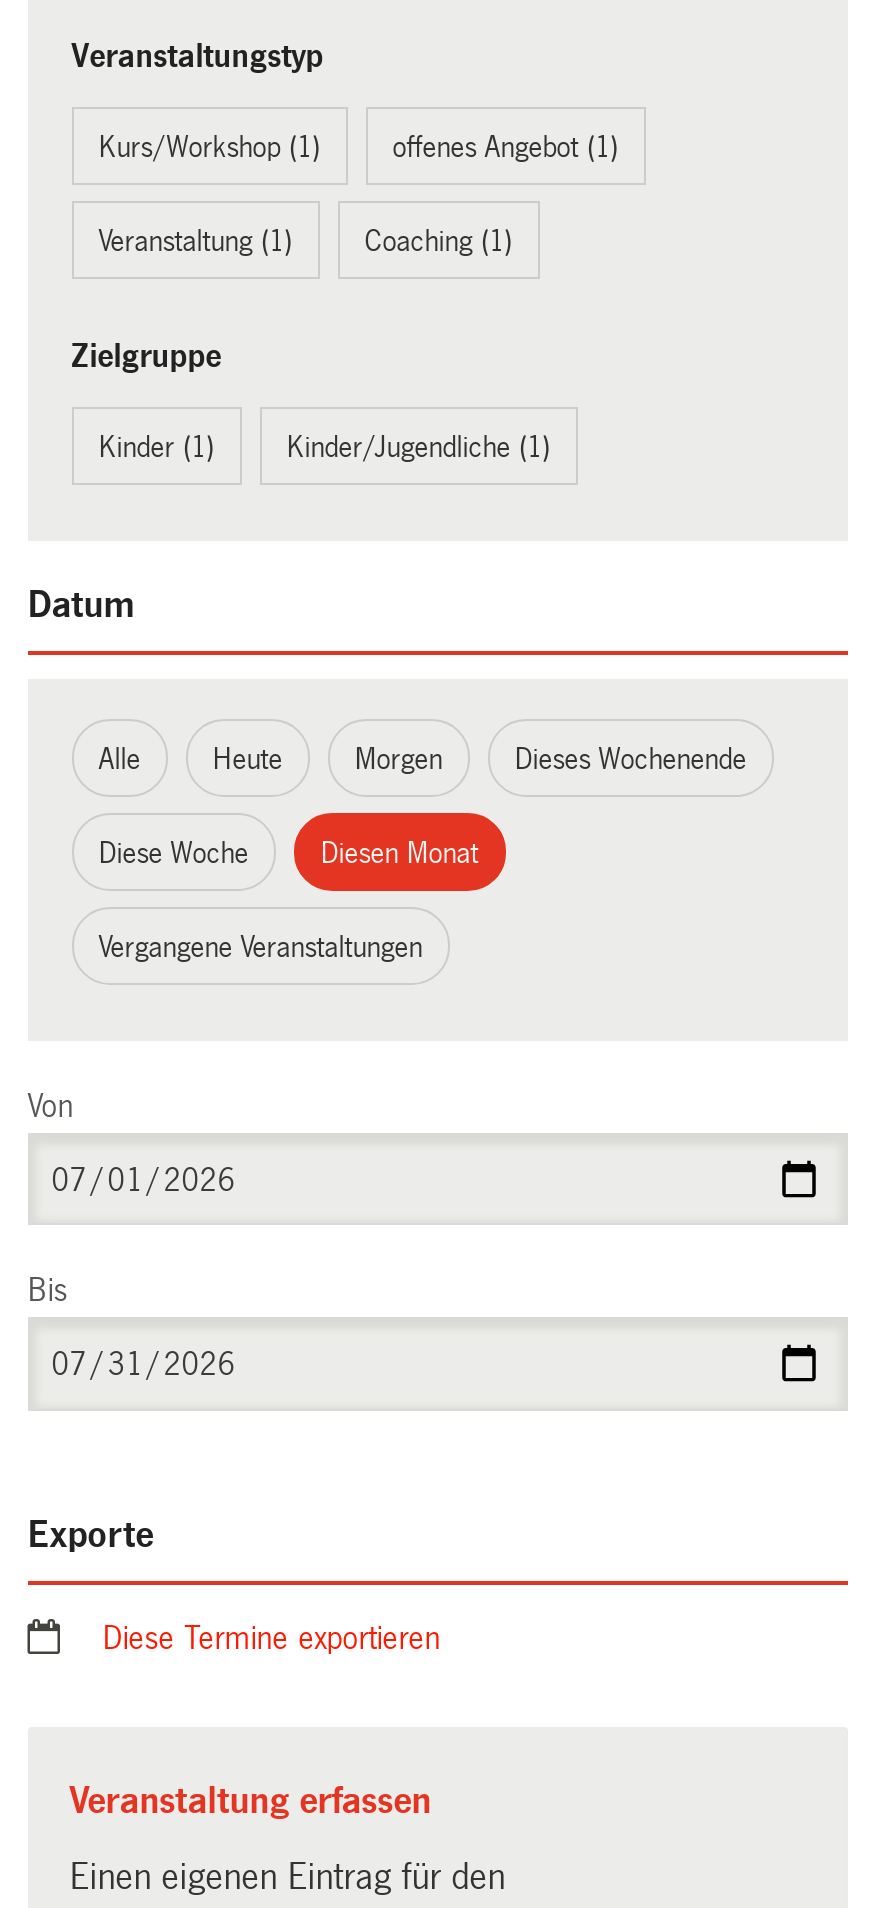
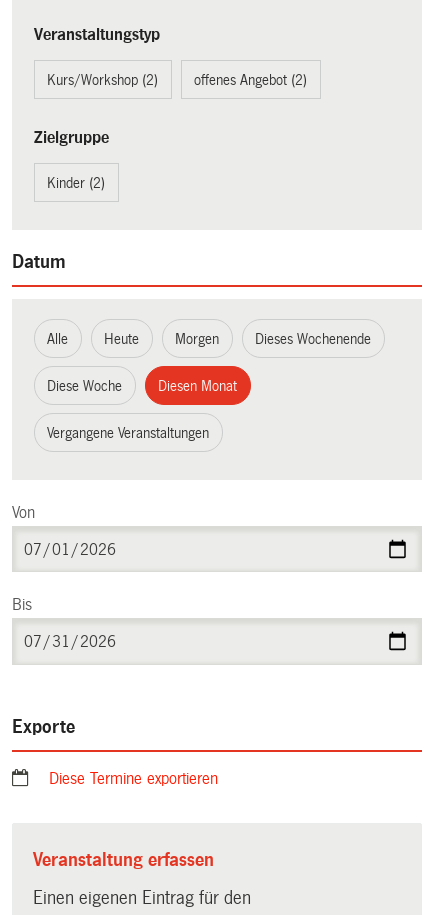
- Kurs/Workshop (1)
- offenes Angebot (1)
- Veranstaltung (1)
- Coaching (1)
+ Kurs/Workshop (2)
+ offenes Angebot (2)

- Kinder (1)
- Kinder/Jugendliche (1)
+ Kinder (2)
